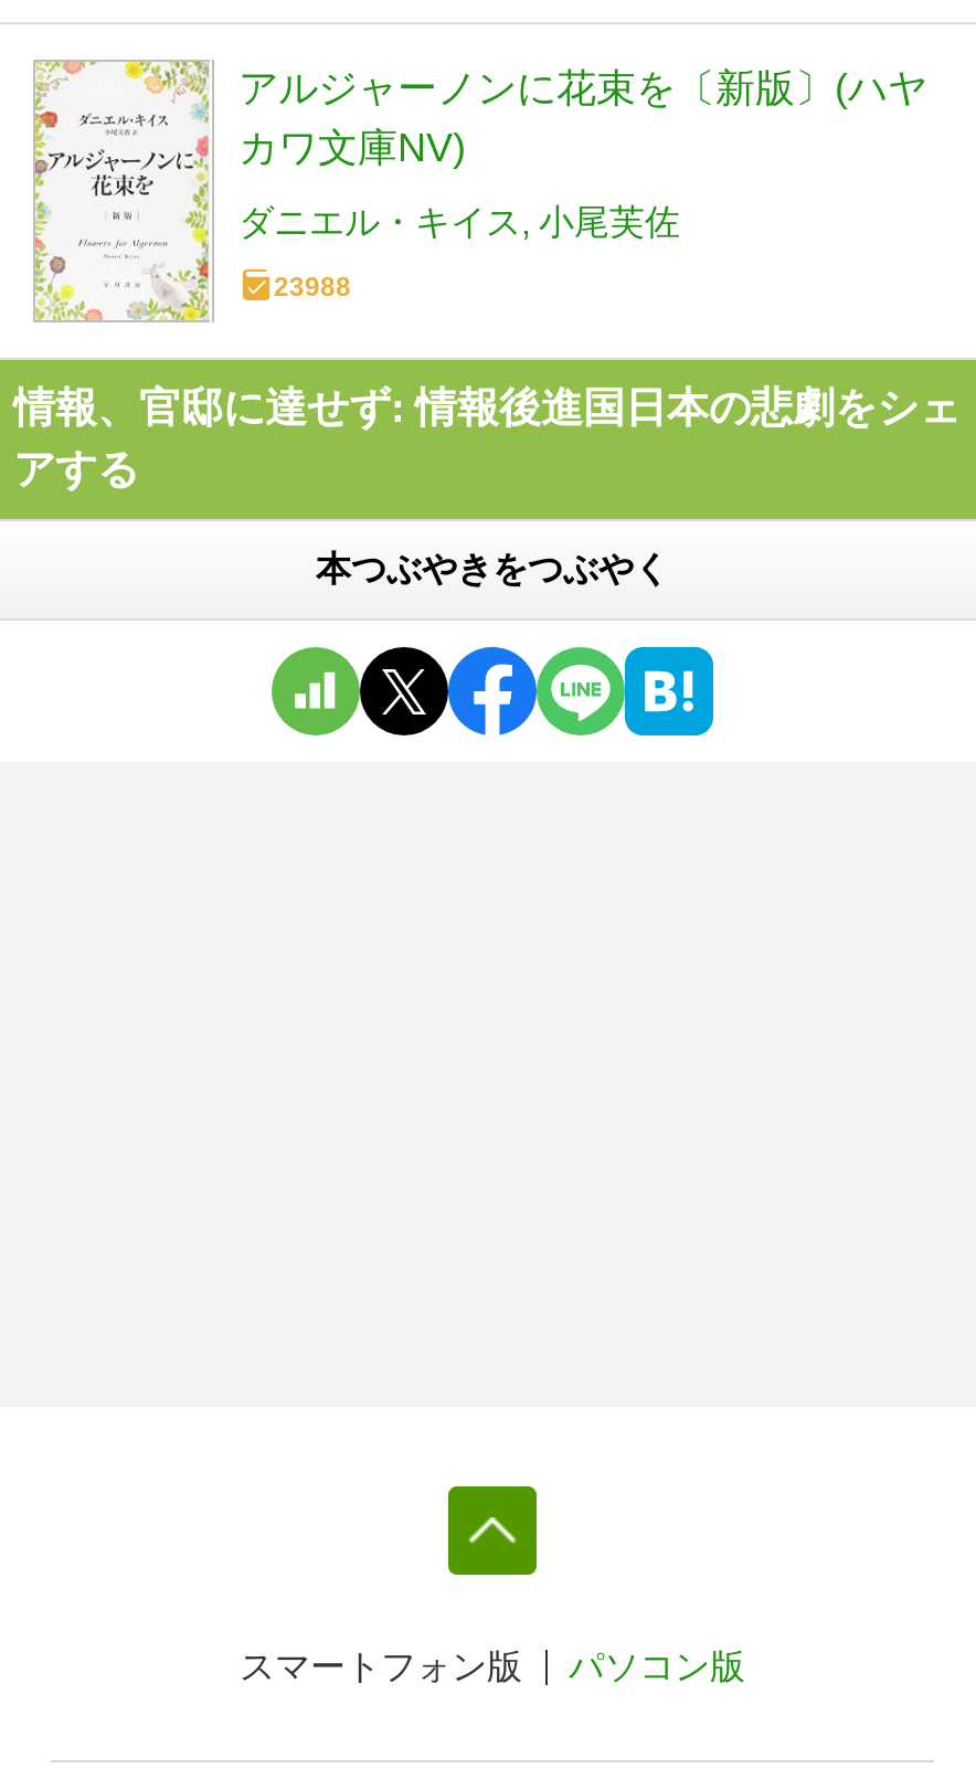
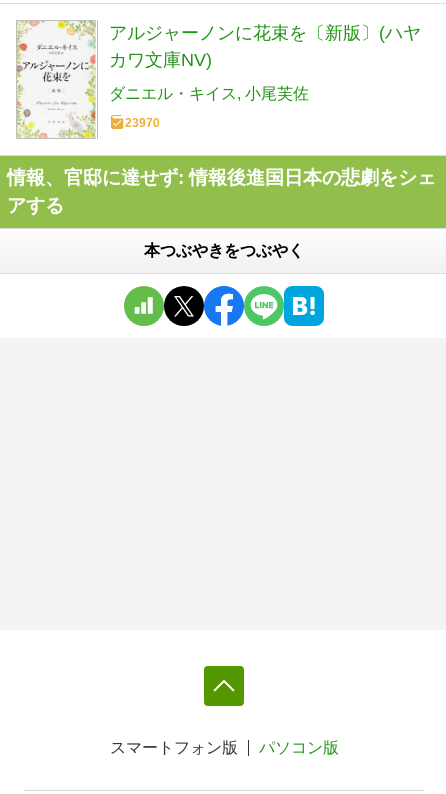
- 23988
+ 23970
